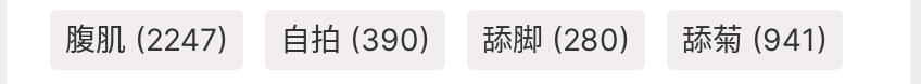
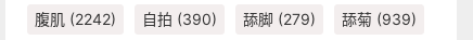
- 腹肌(2247)
+ 腹肌(2242)

- 舔脚(280)
+ 舔脚(279)

- 舔菊(941)
+ 舔菊(939)
